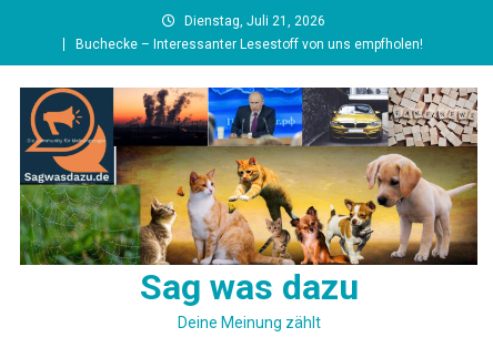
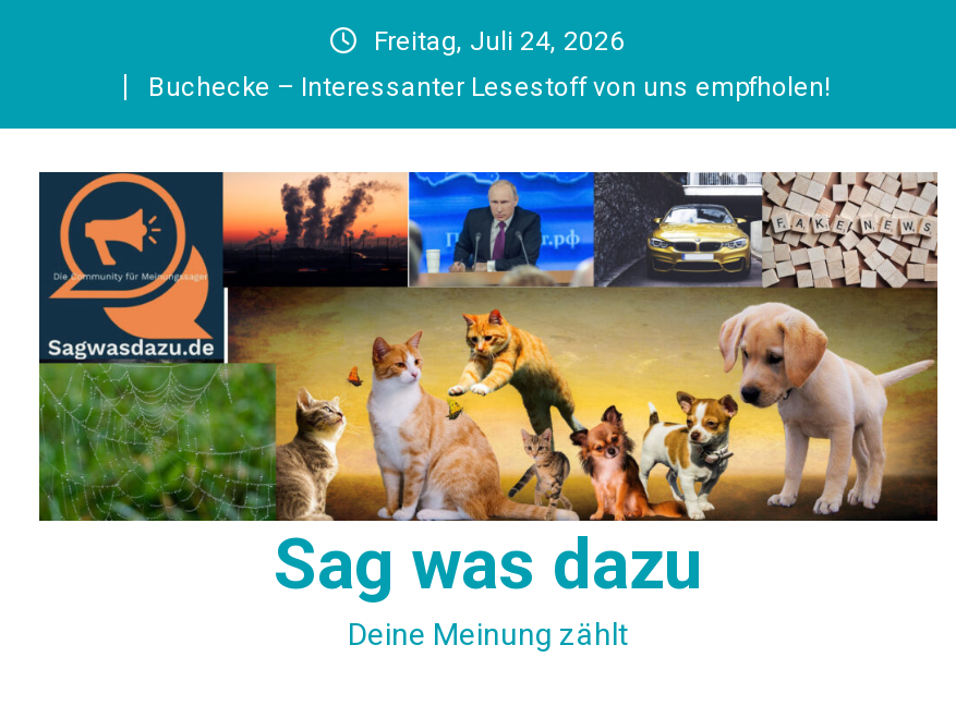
- Dienstag, Juli 21, 2026
+ Freitag, Juli 24, 2026
